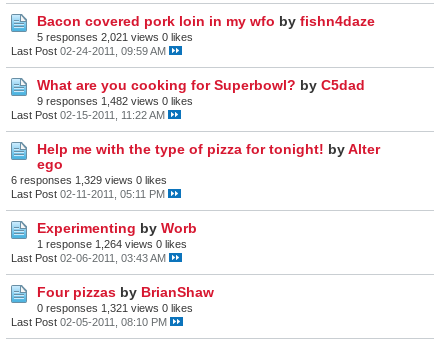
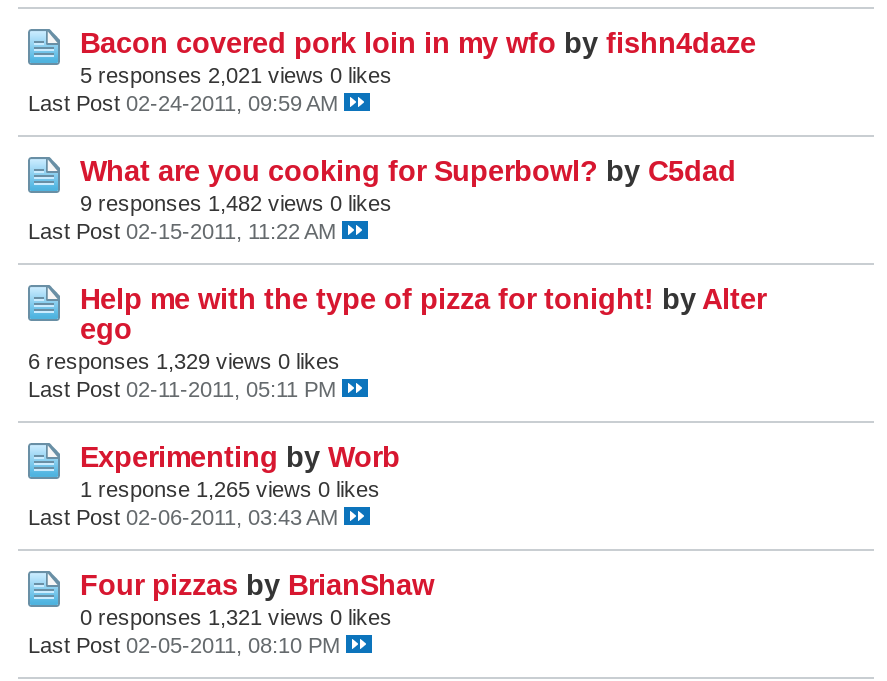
- 1 response 1,264 views 0 likes
+ 1 response 1,265 views 0 likes
